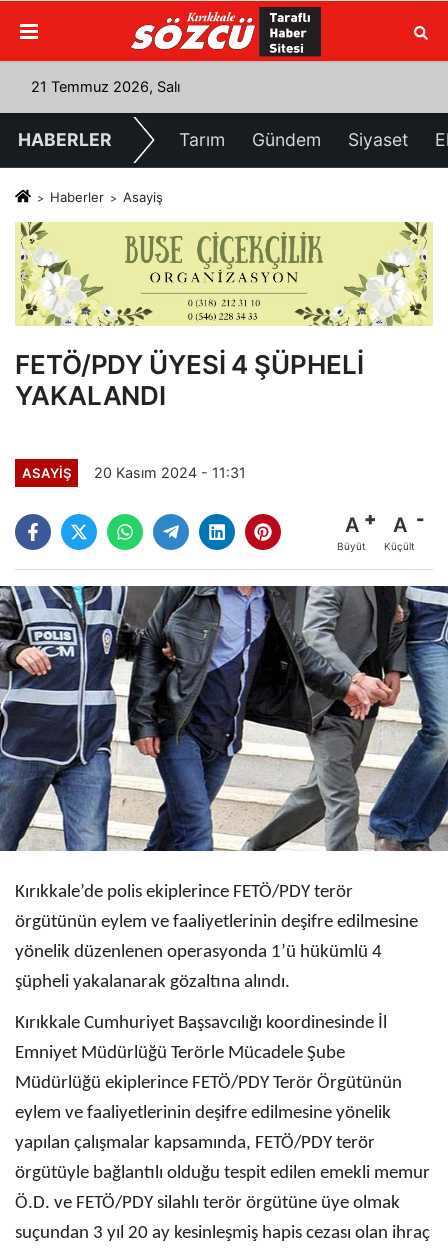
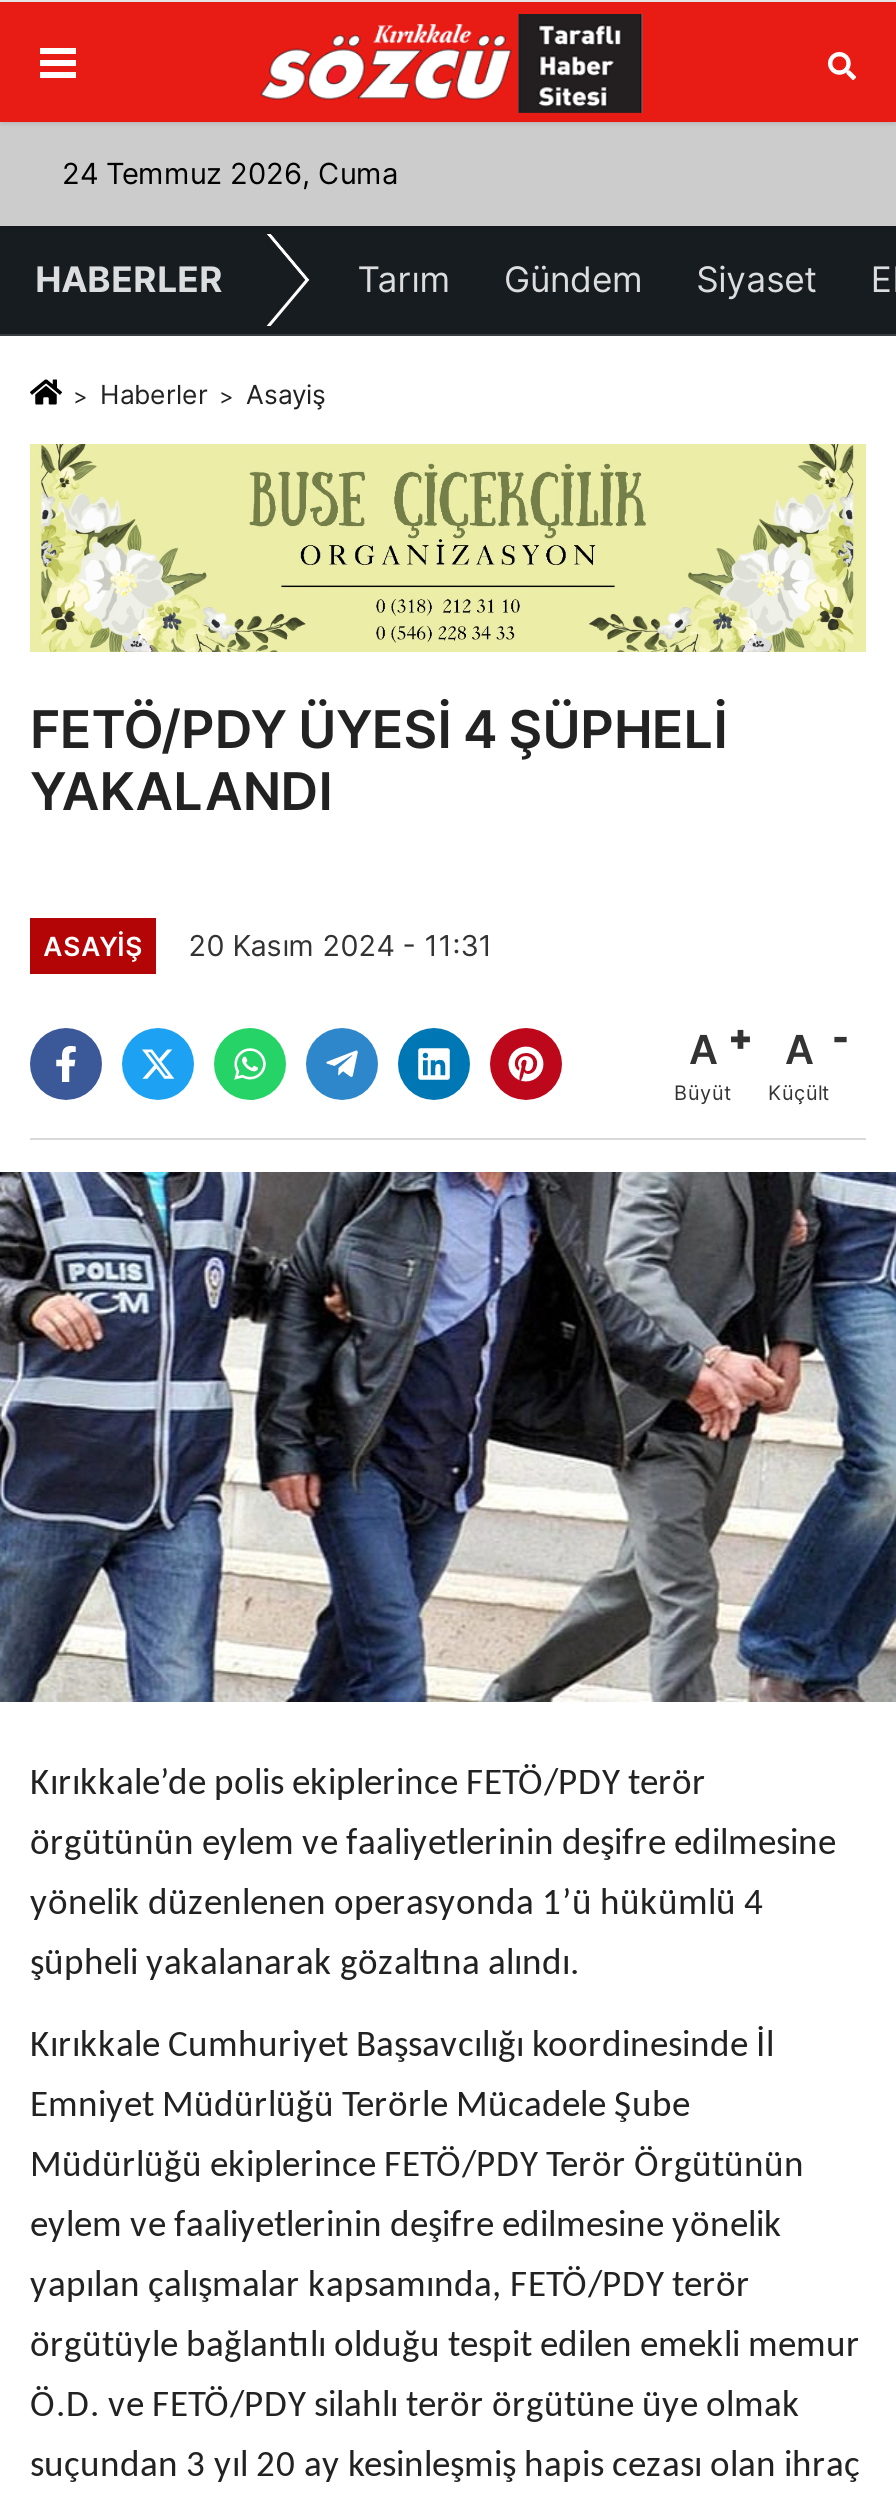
- 21 Temmuz 2026, Salı
+ 24 Temmuz 2026, Cuma
